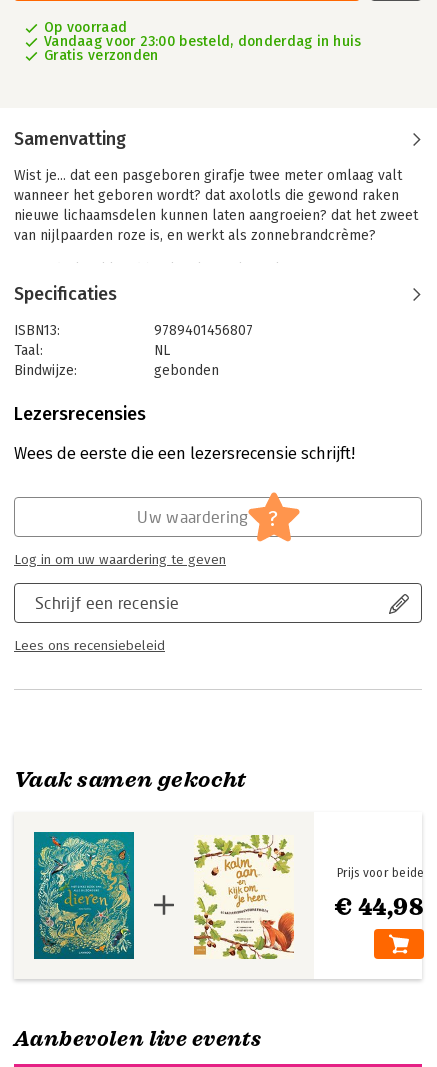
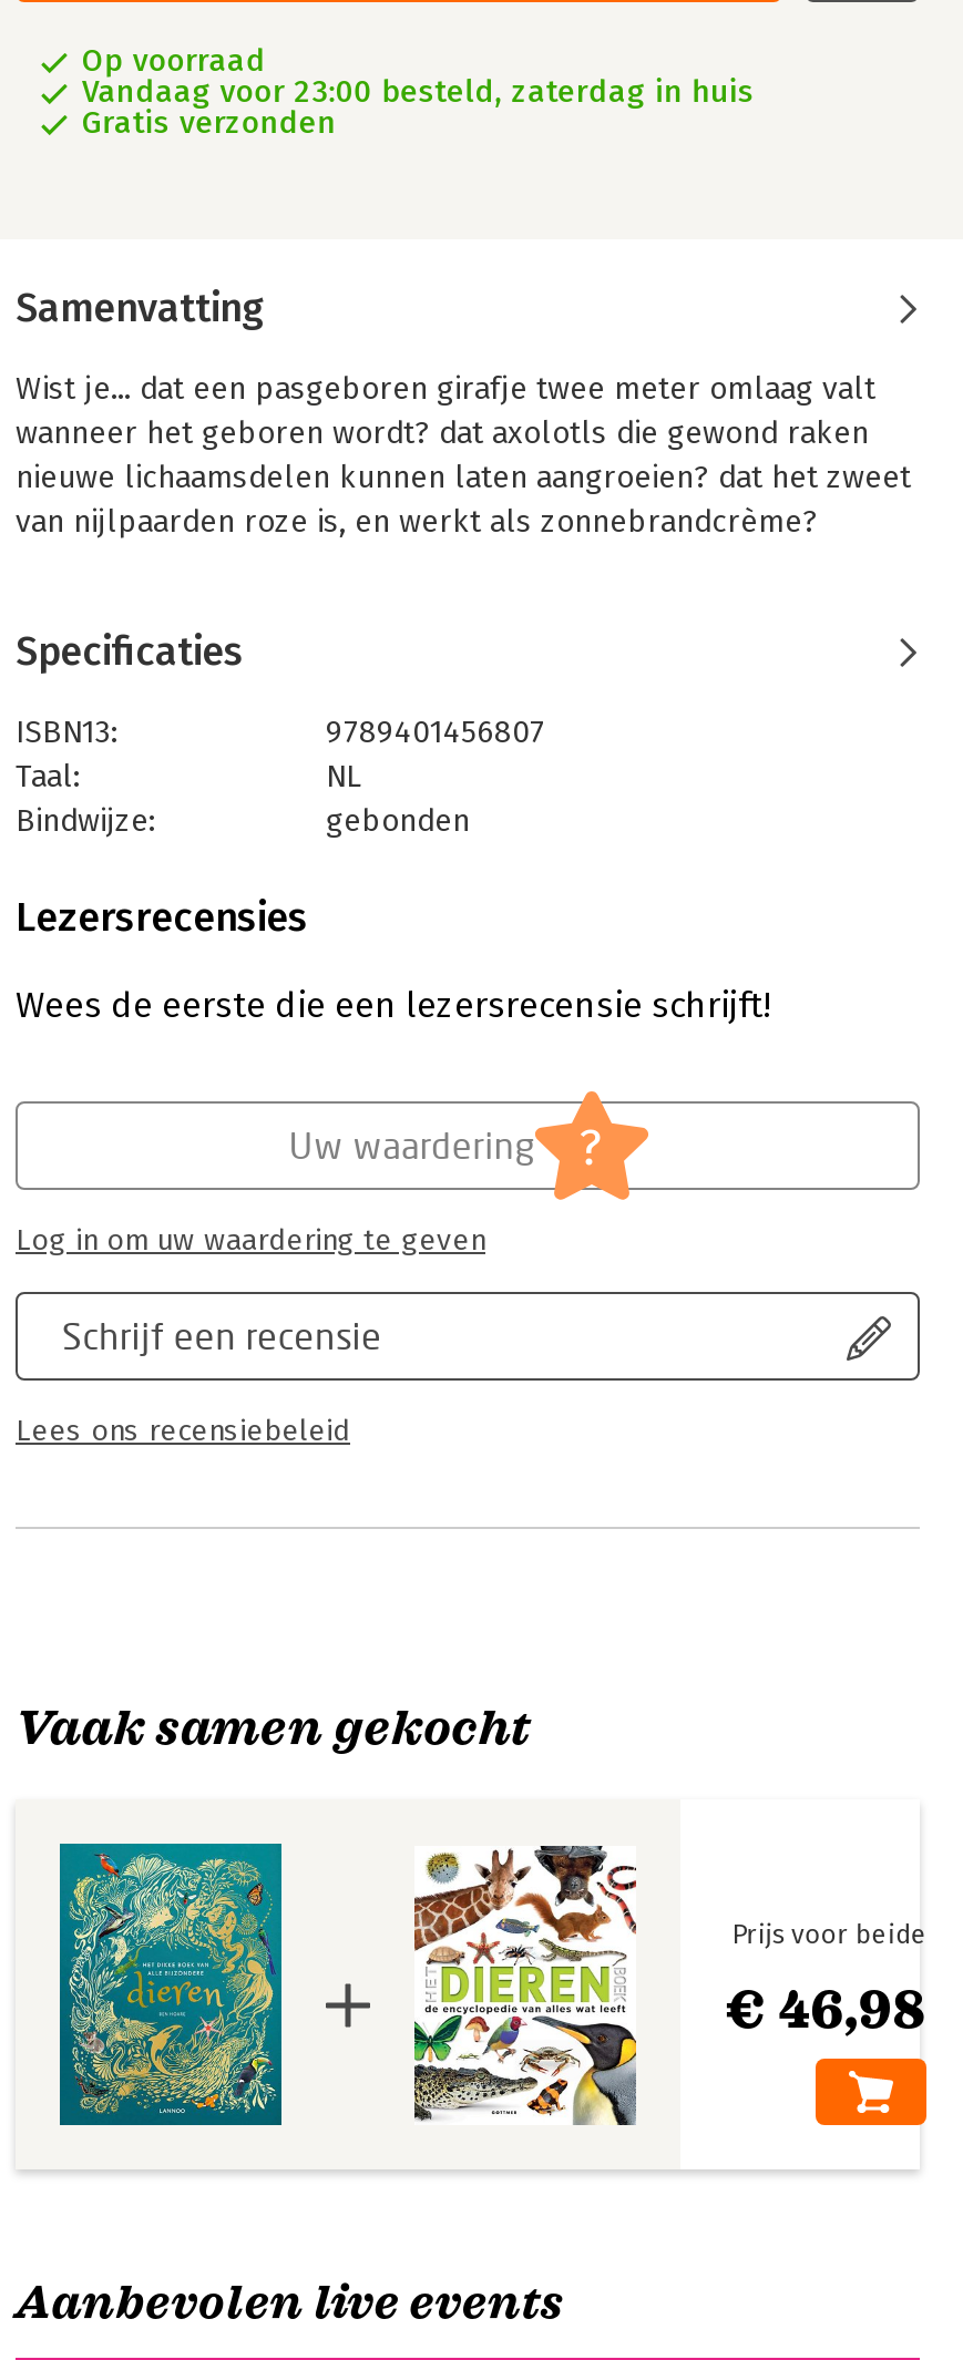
- Vandaag voor 23:00 besteld, donderdag in huis
+ Vandaag voor 23:00 besteld, zaterdag in huis

- [image]
- € 44,98
+ [image]
+ € 46,98
